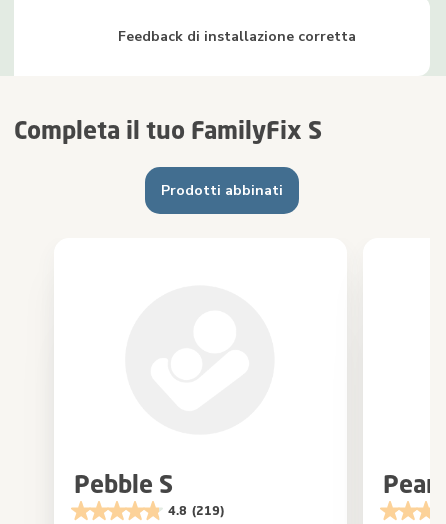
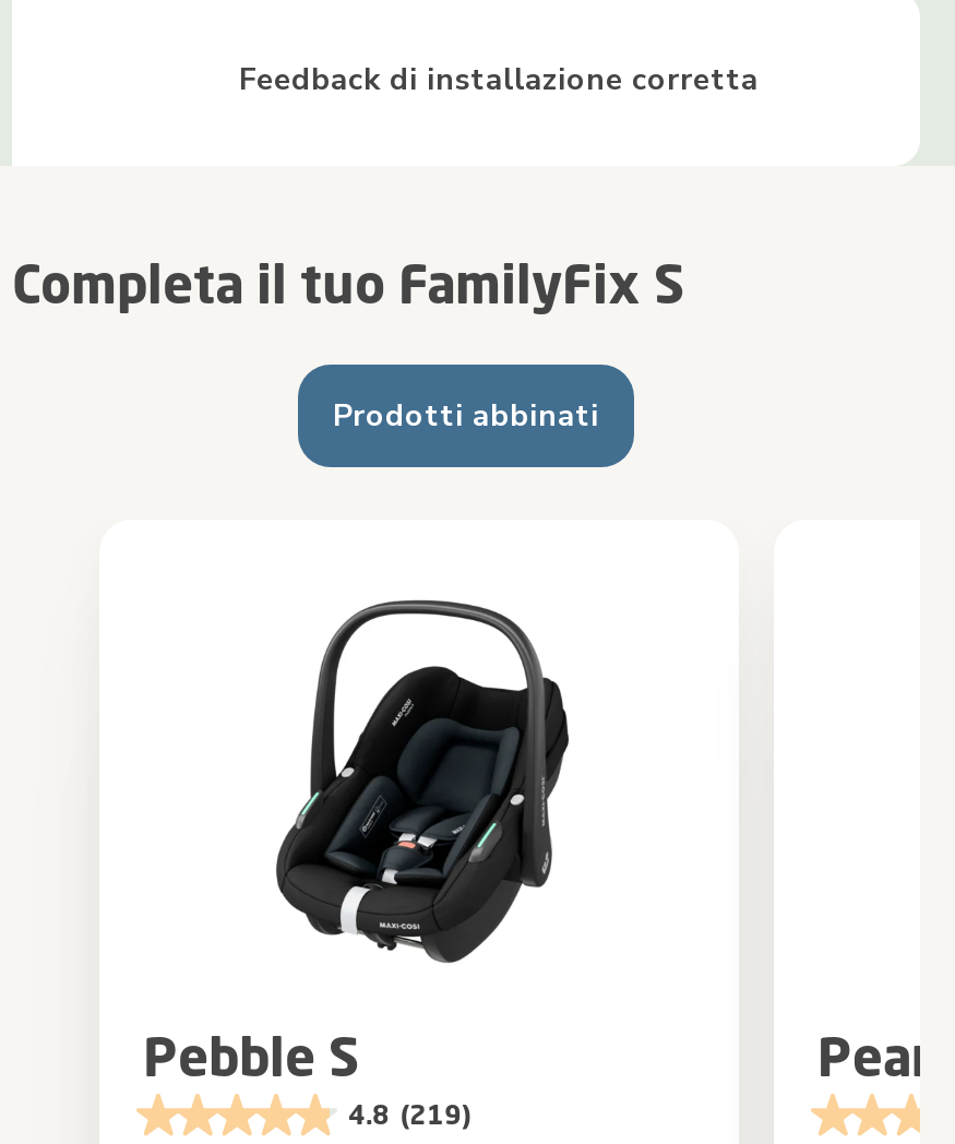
+ [image]
